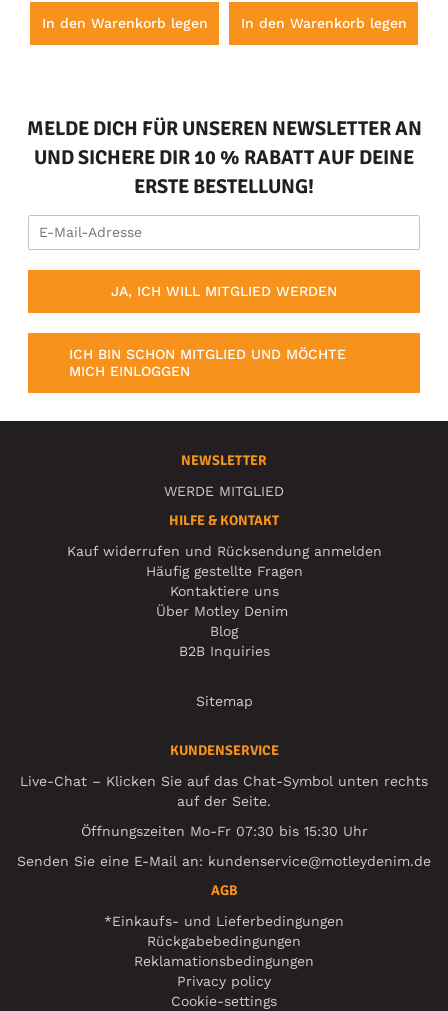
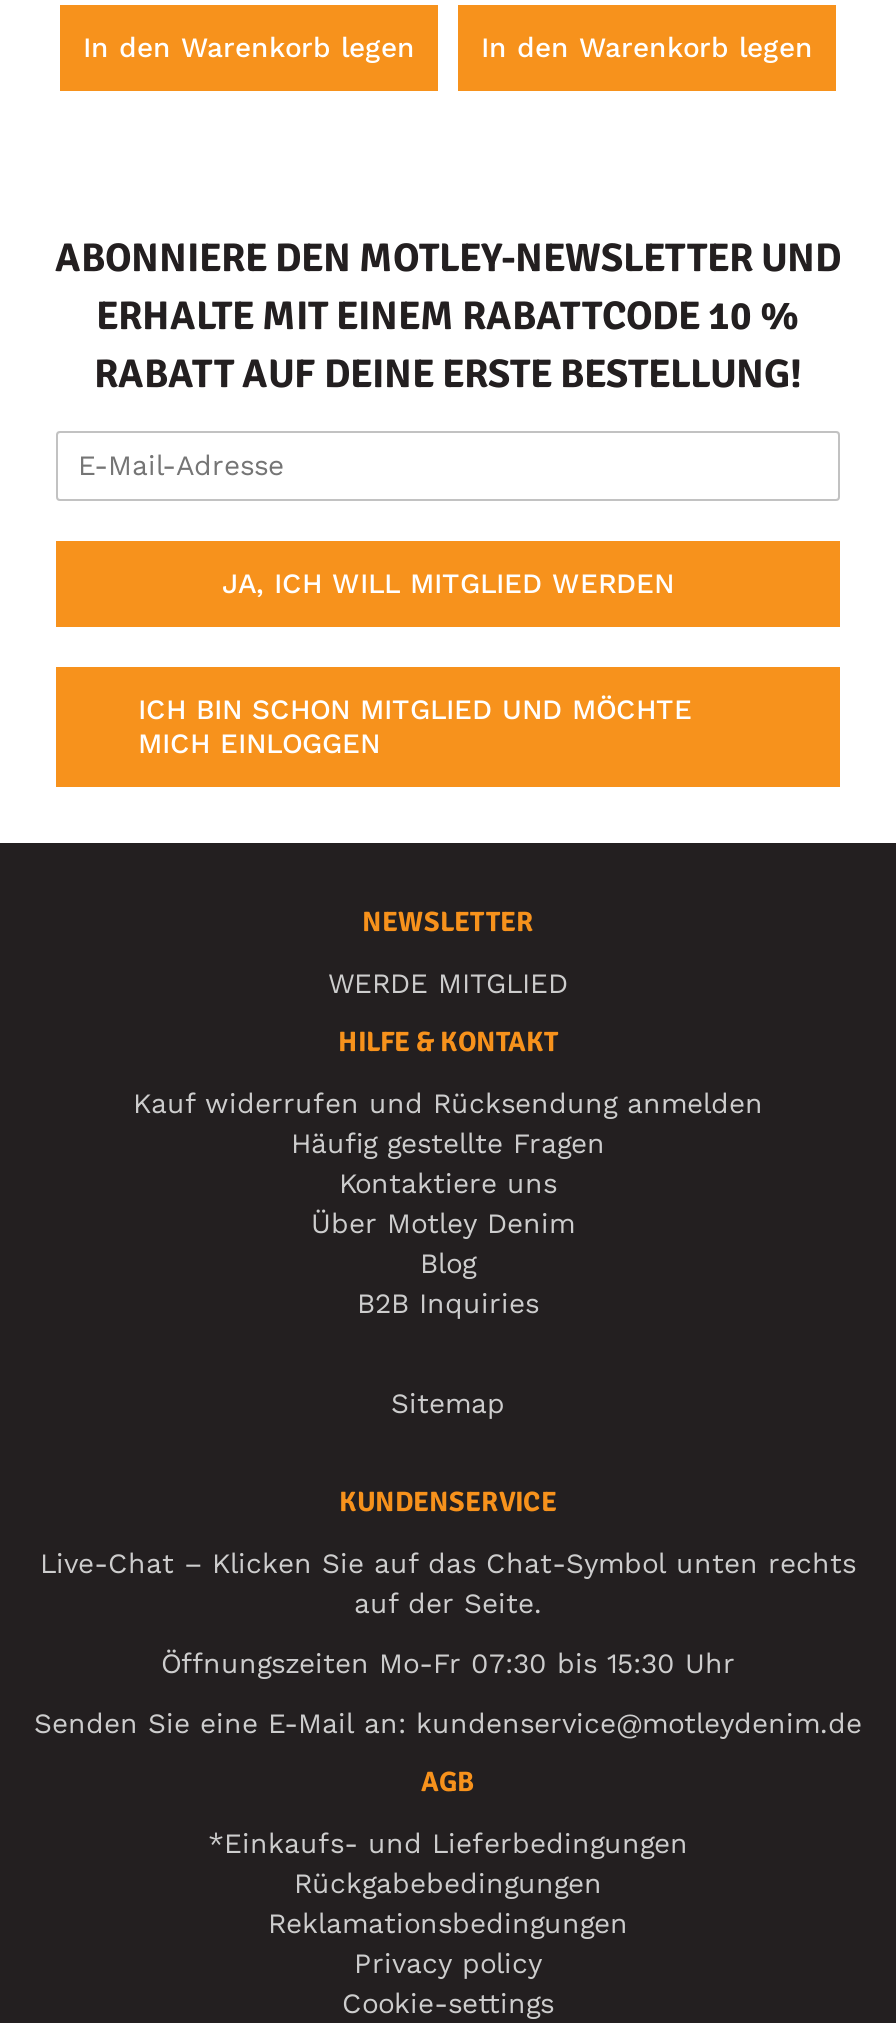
- MELDE DICH FÜR UNSEREN NEWSLETTER AN
- UND SICHERE DIR 10 % RABATT AUF DEINE
- ERSTE BESTELLUNG!
+ ABONNIERE DEN MOTLEY-NEWSLETTER UND
+ ERHALTE MIT EINEM RABATTCODE 10 %
+ RABATT AUF DEINE ERSTE BESTELLUNG!
